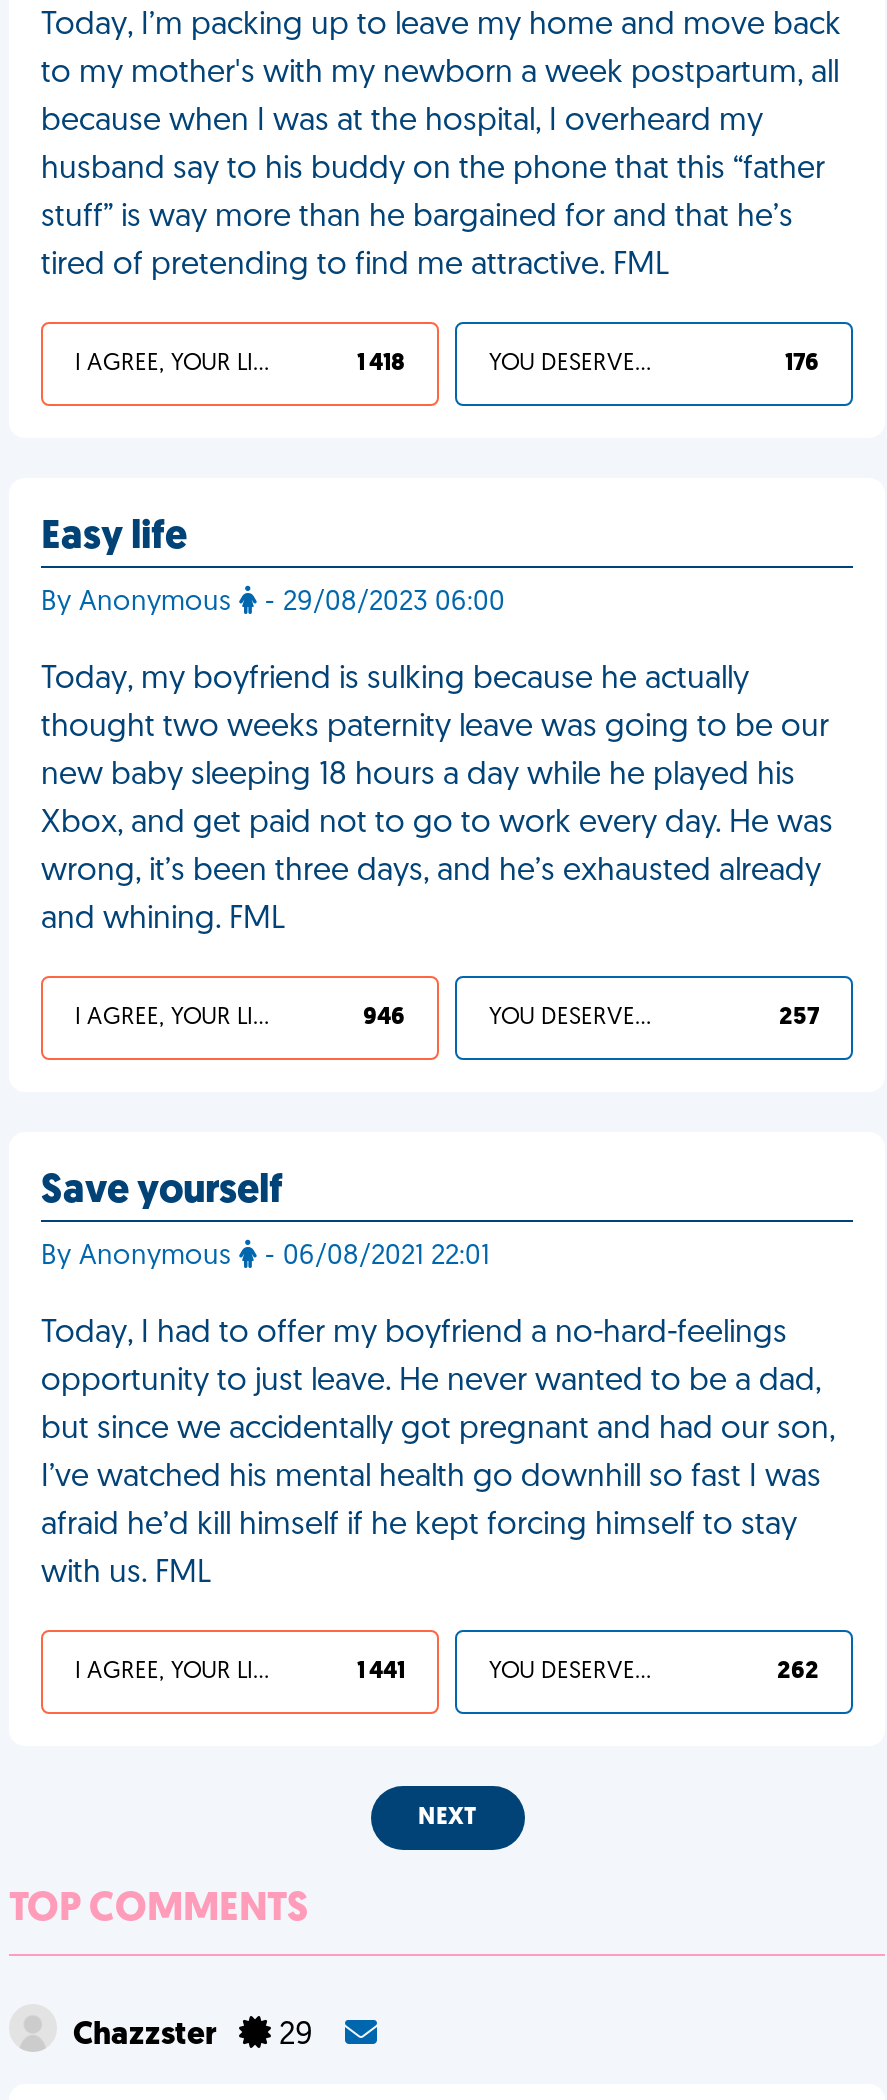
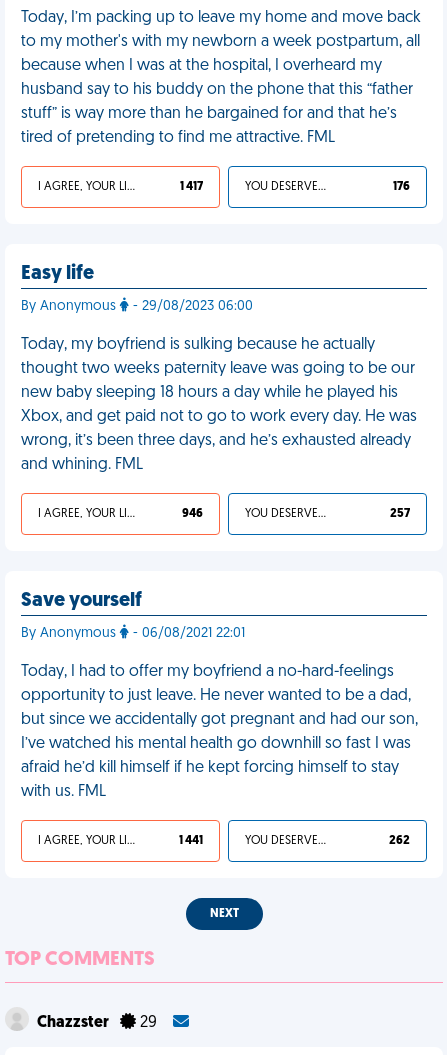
- 1 418
+ 1 417
